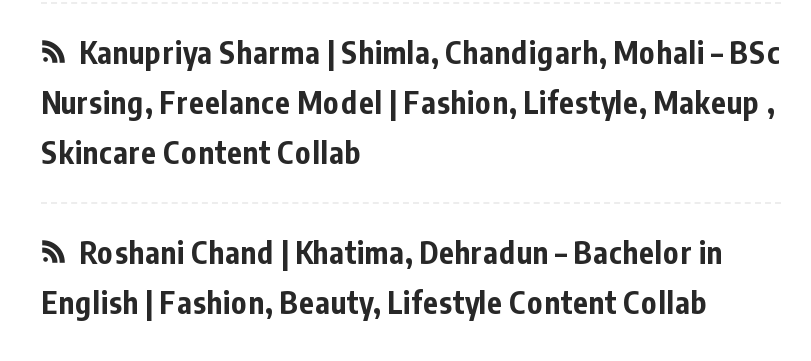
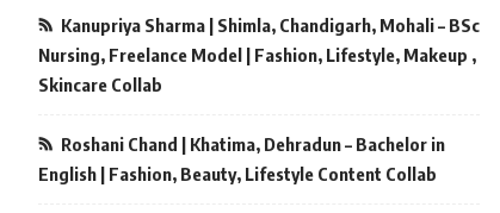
- Skincare Content Collab
+ Skincare Collab
